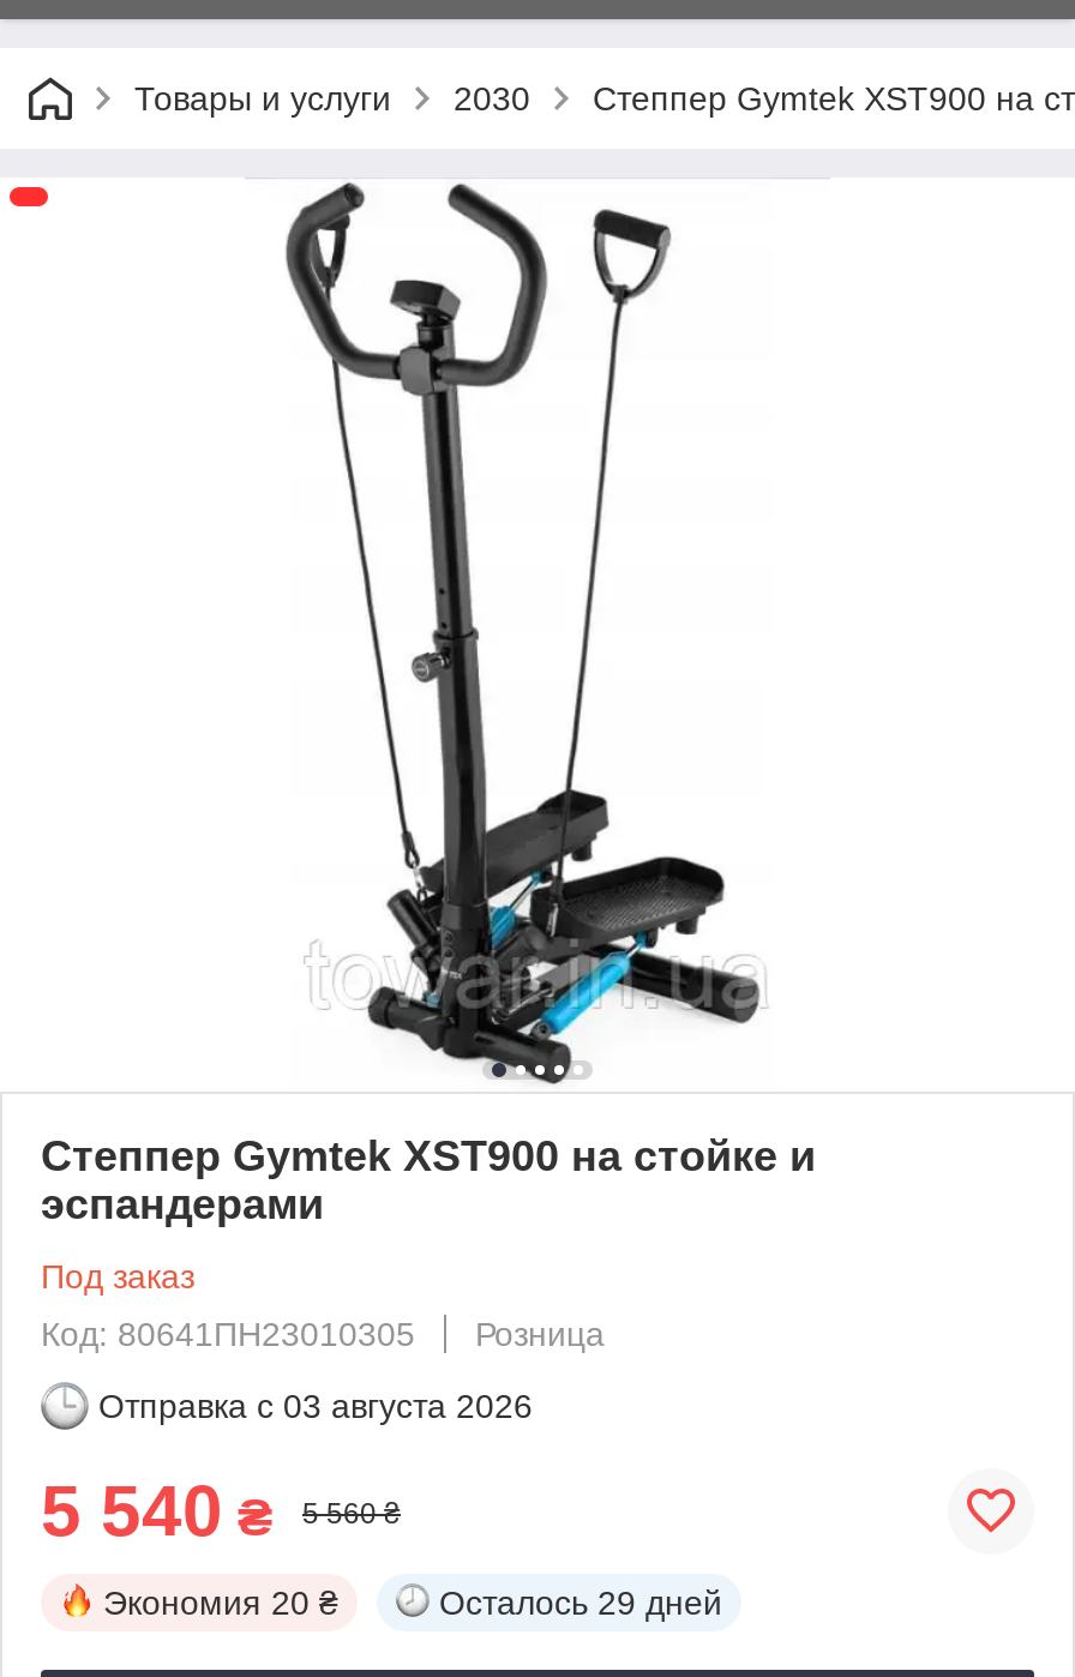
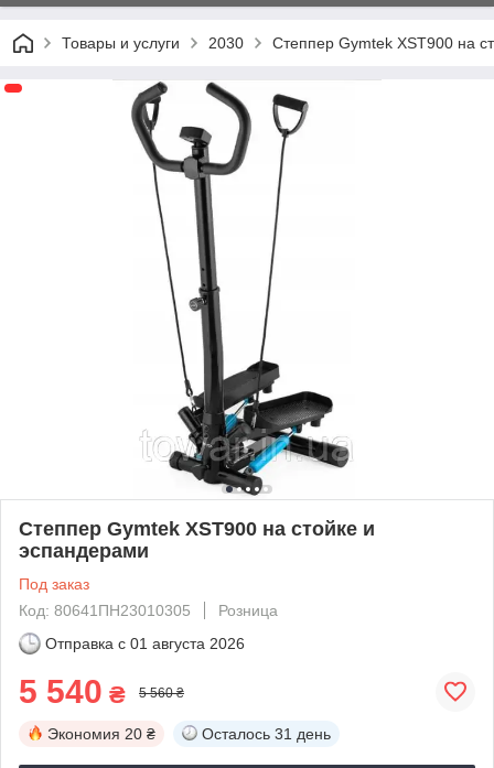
- Отправка с 03 августа 2026
+ Отправка с 01 августа 2026

- Осталось 29 дней
+ Осталось 31 день
